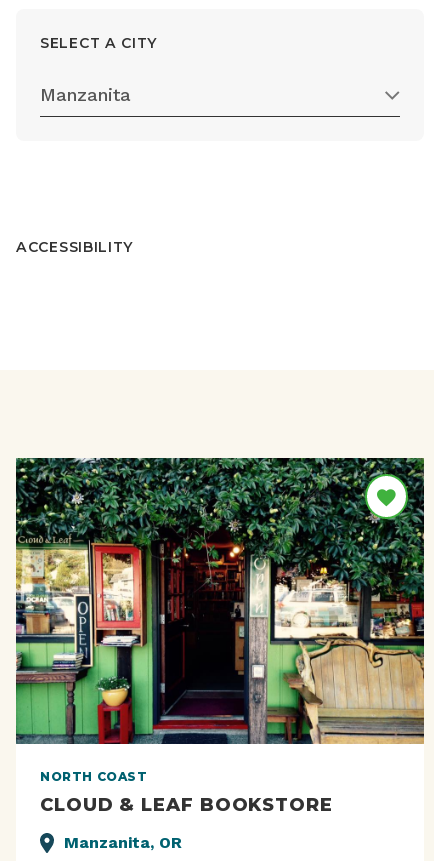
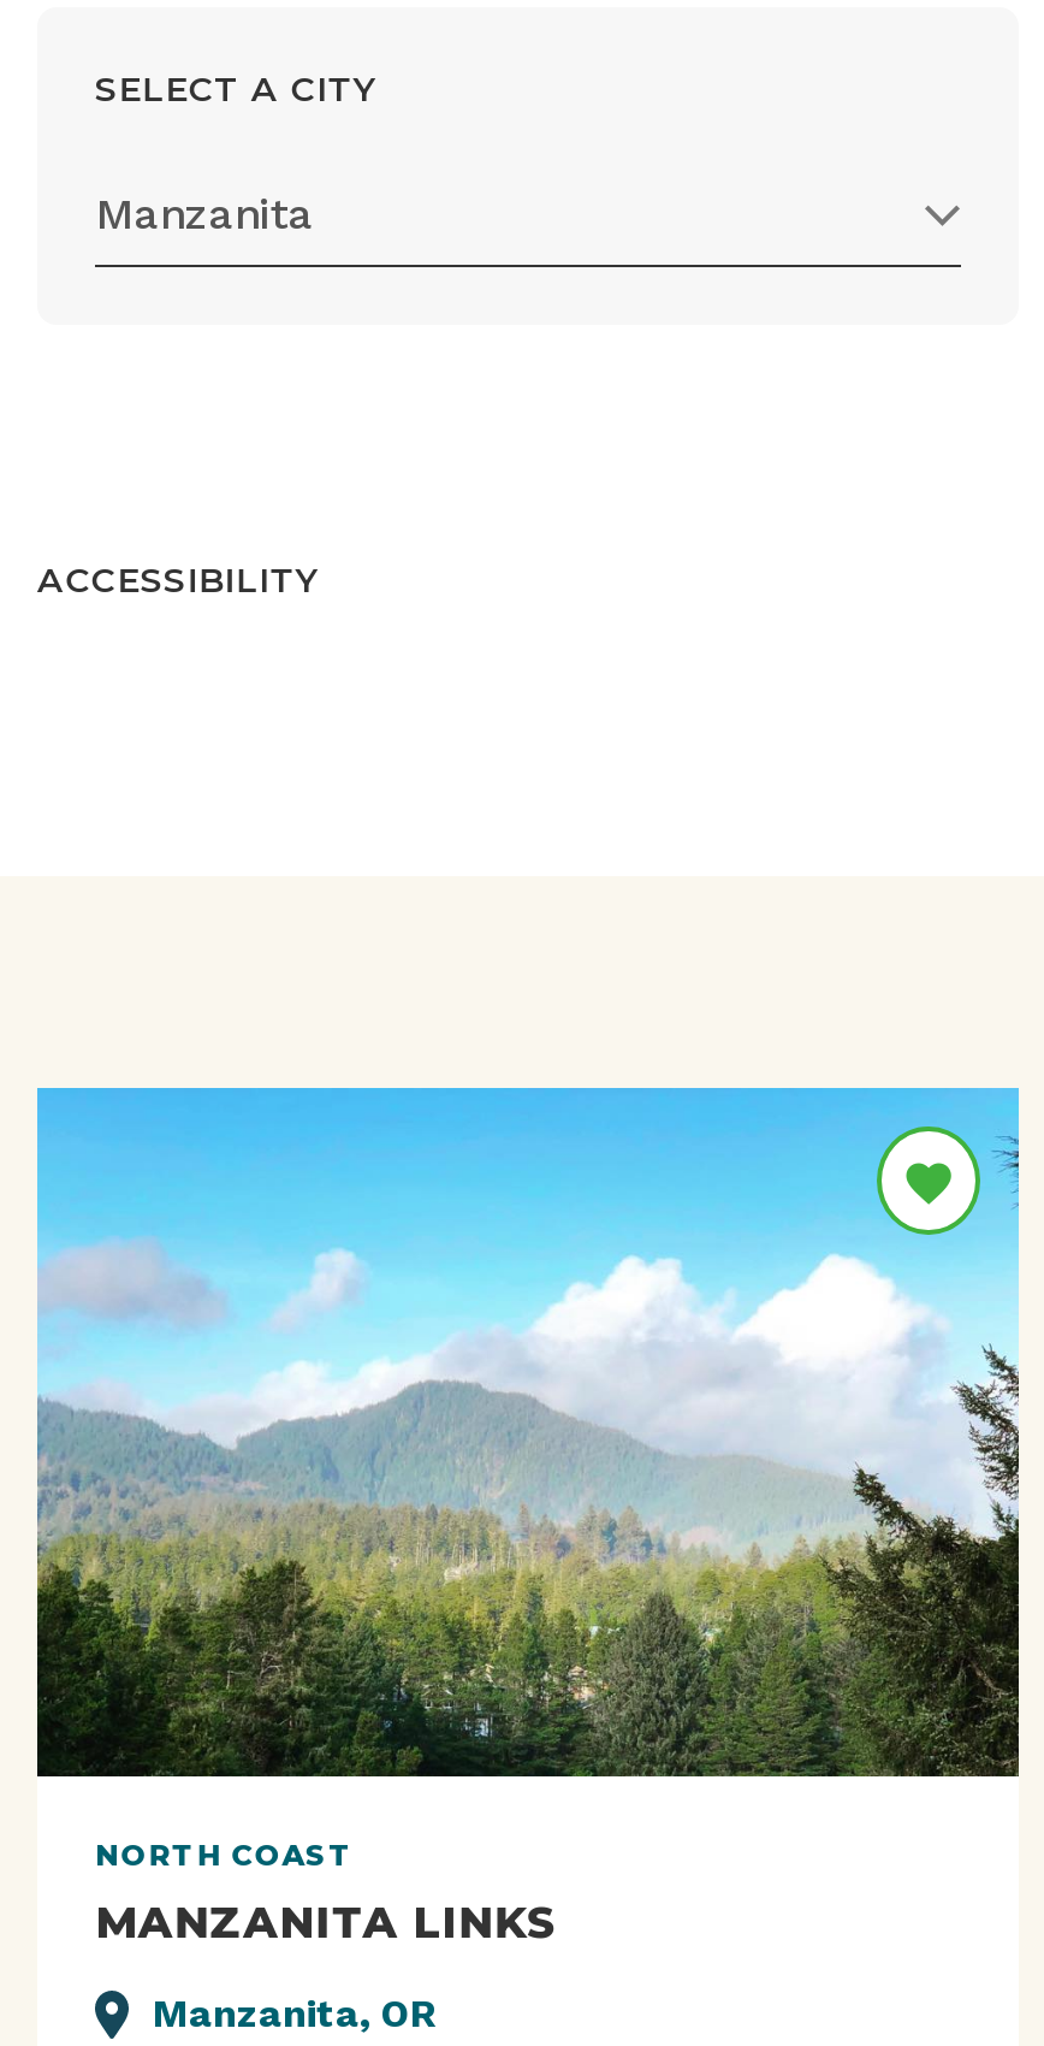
- [image]
+ [image]

- CLOUD & LEAF BOOKSTORE
+ MANZANITA LINKS
